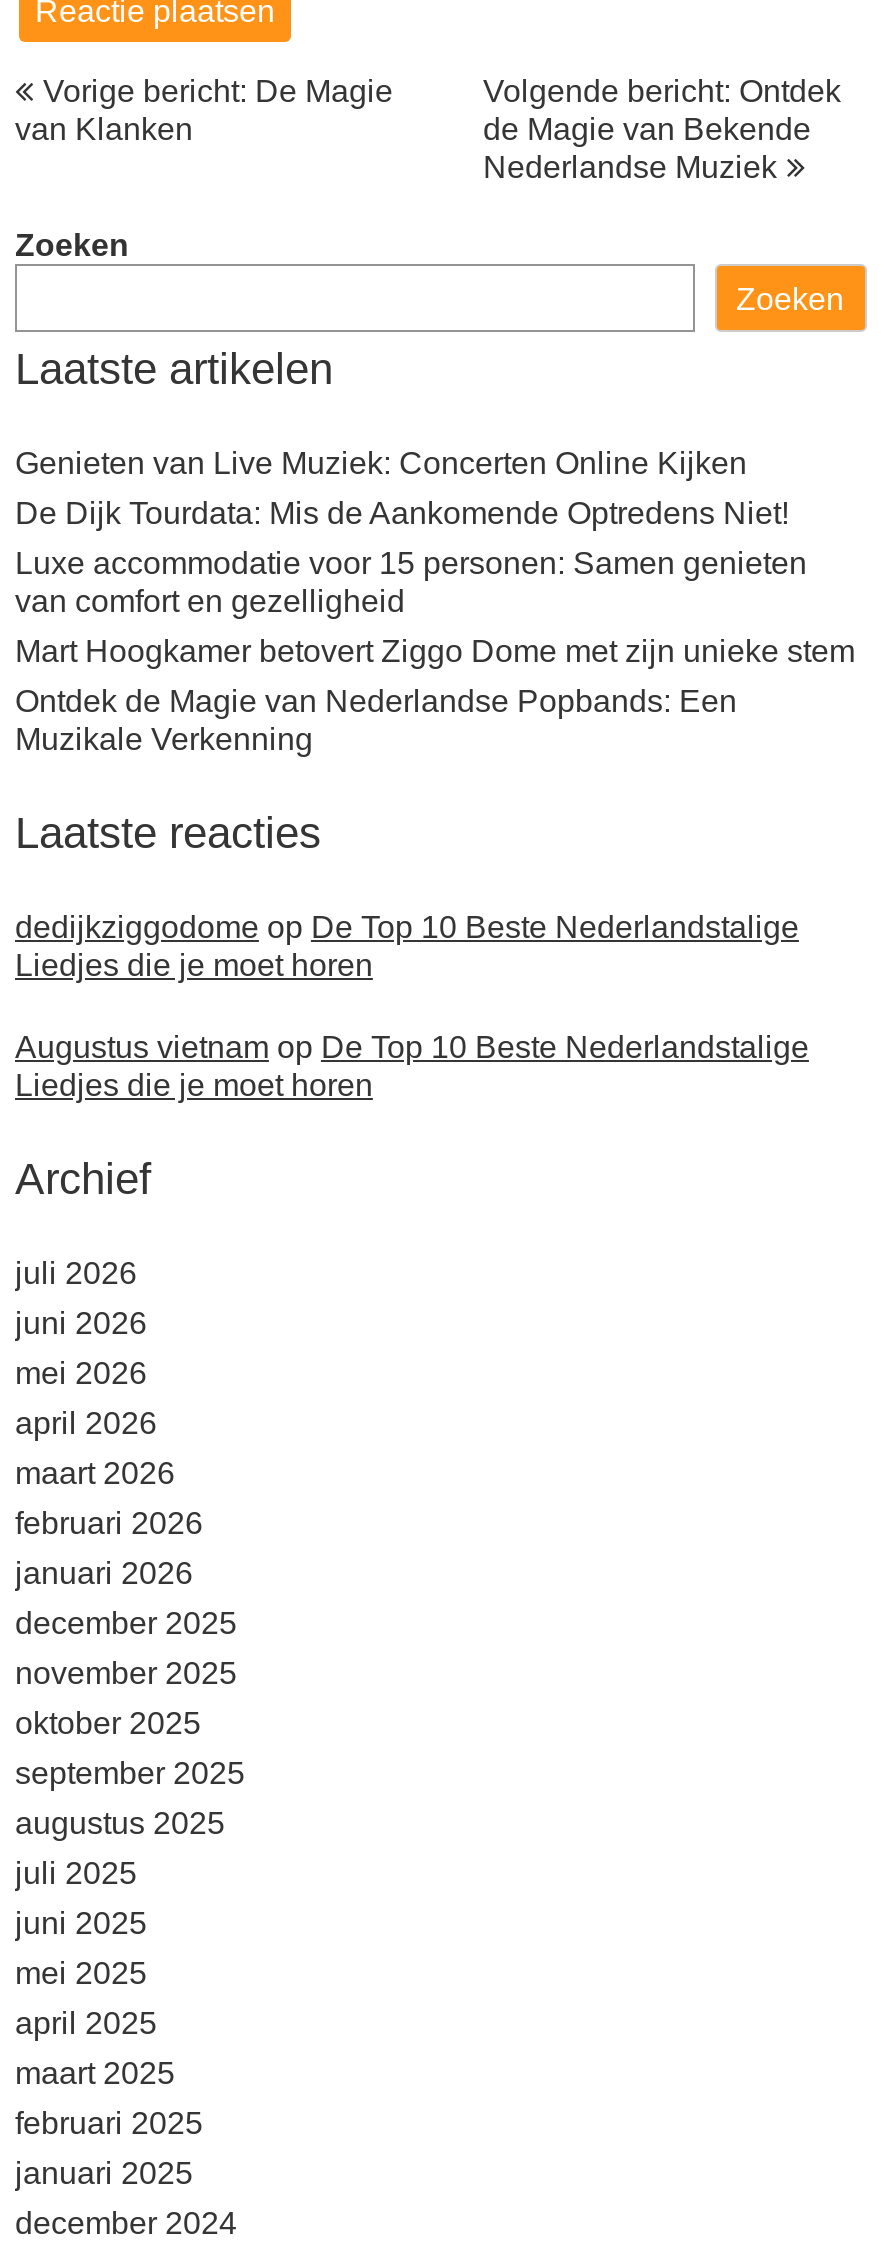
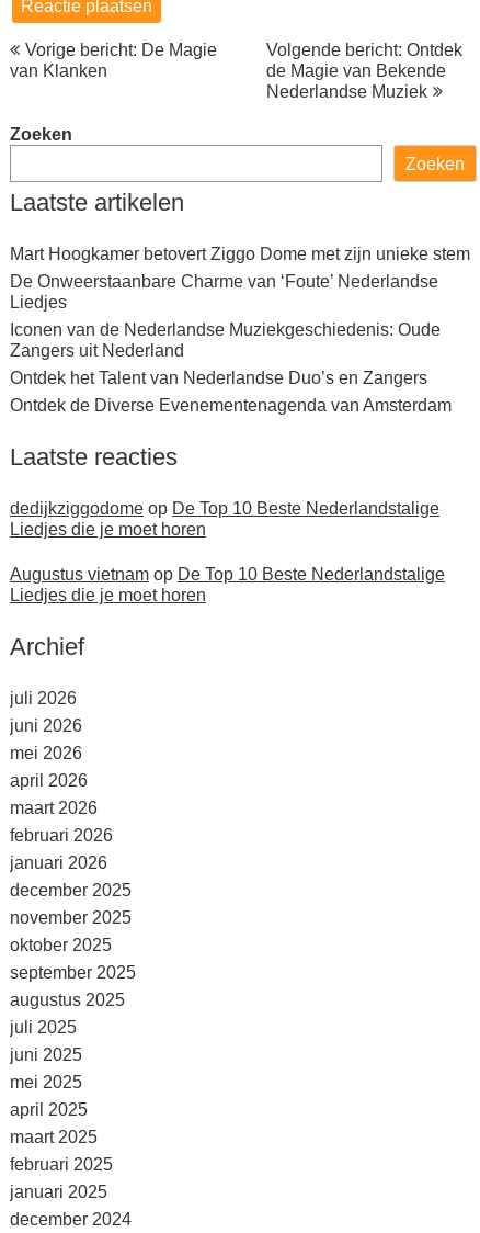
- Genieten van Live Muziek: Concerten Online Kijken
- De Dijk Tourdata: Mis de Aankomende Optredens Niet!
- Luxe accommodatie voor 15 personen: Samen genieten
- van comfort en gezelligheid

moved up: Mart Hoogkamer betovert Ziggo Dome met zijn unieke stem

- Ontdek de Magie van Nederlandse Popbands: Een
- Muzikale Verkenning
+ De Onweerstaanbare Charme van ‘Foute’ Nederlandse
+ Liedjes
+ Iconen van de Nederlandse Muziekgeschiedenis: Oude
+ Zangers uit Nederland
+ Ontdek het Talent van Nederlandse Duo’s en Zangers
+ Ontdek de Diverse Evenementenagenda van Amsterdam
